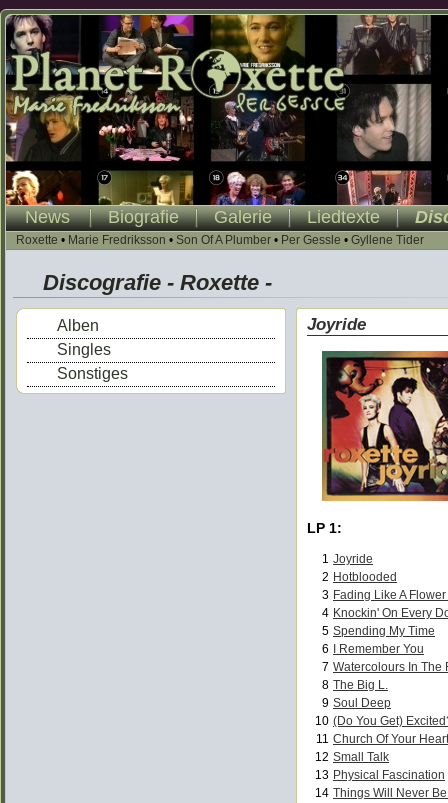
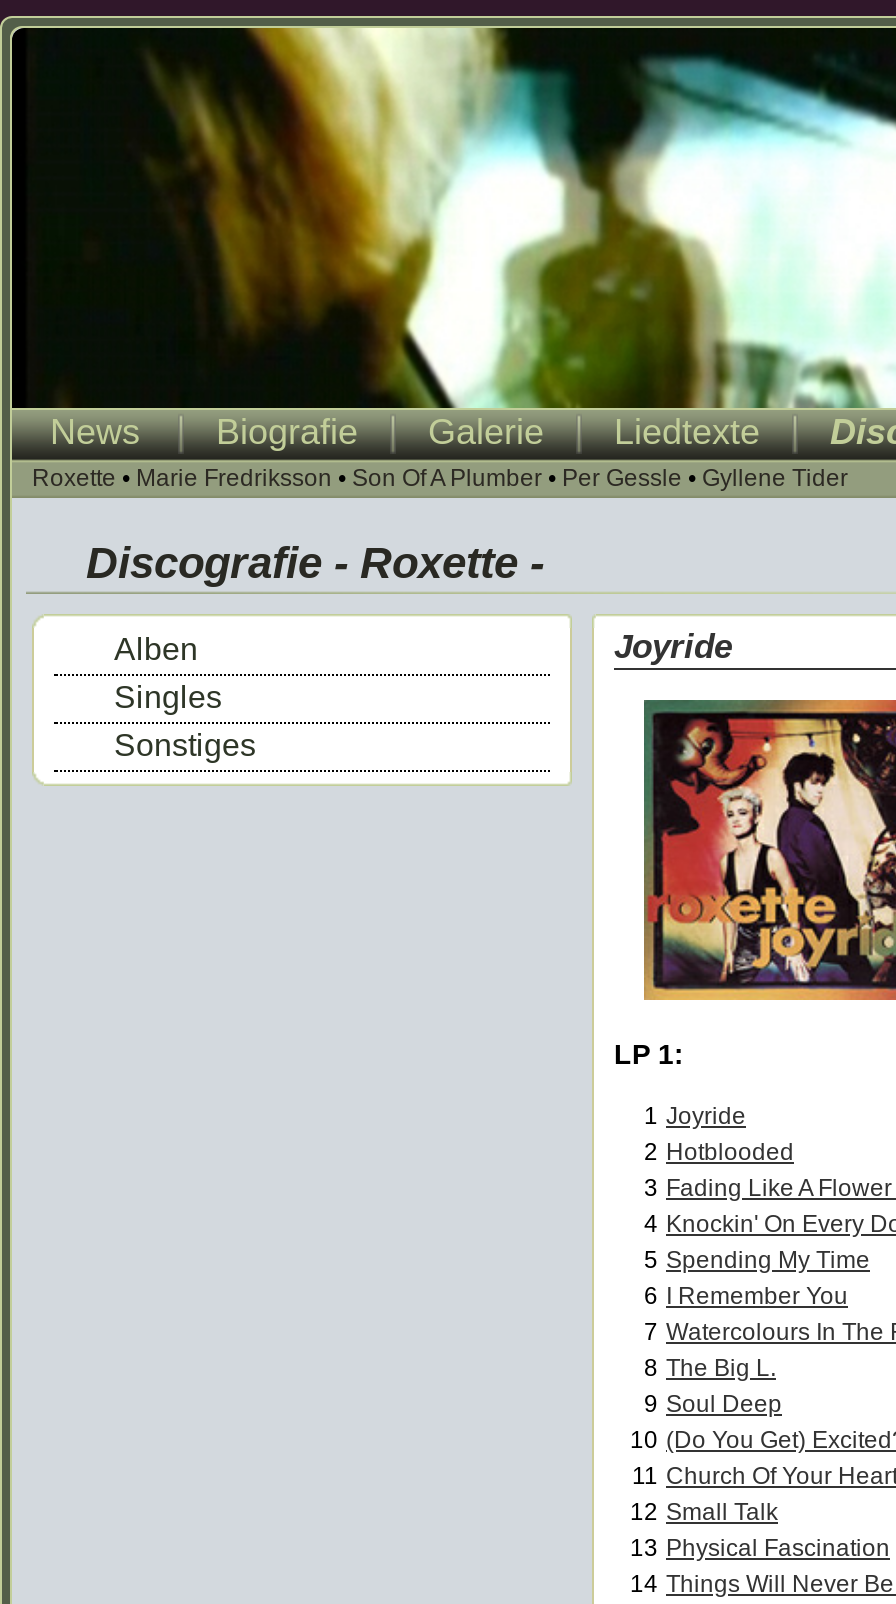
- [image]
+ [image]
